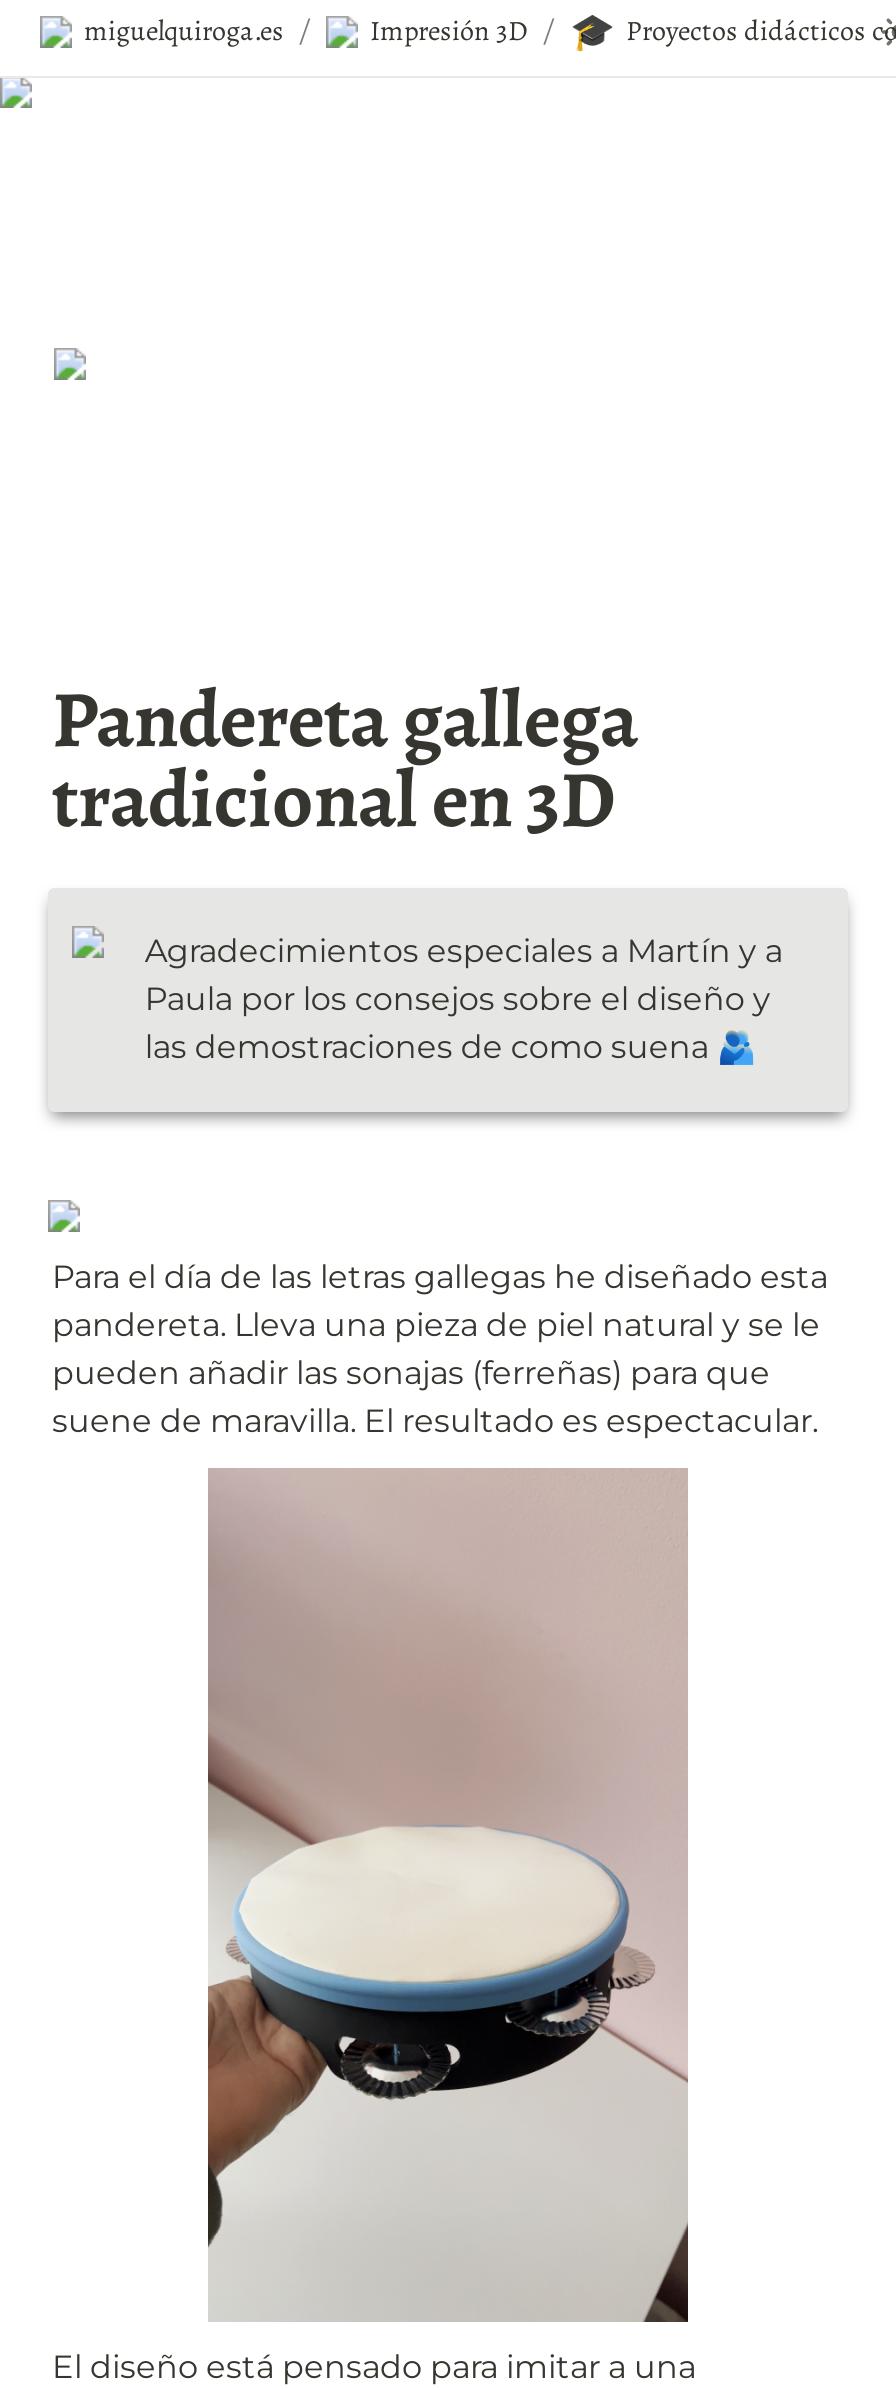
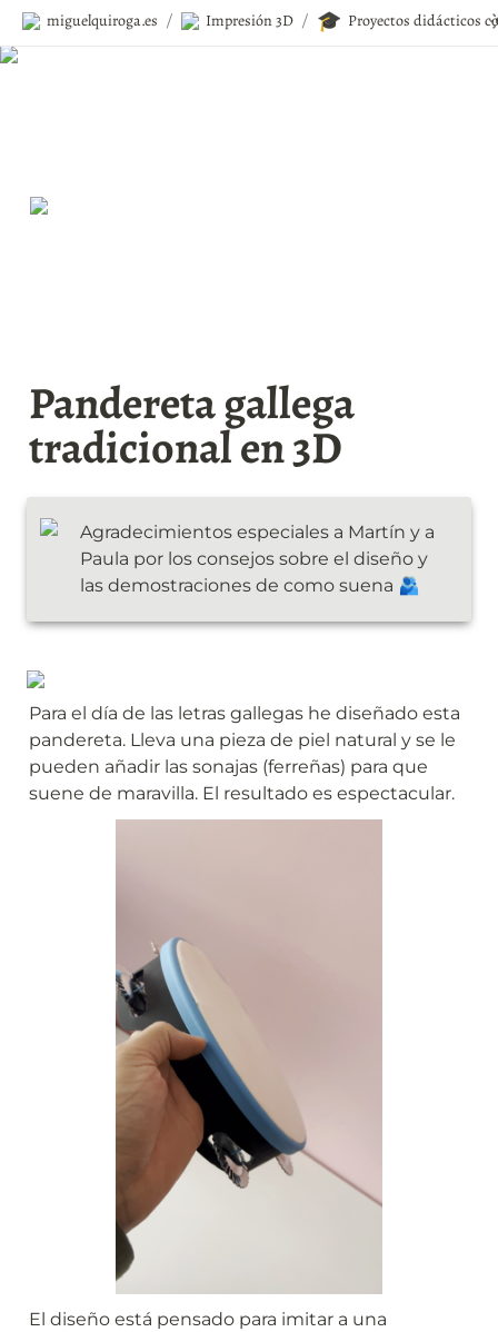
- [image]
+ [image]
